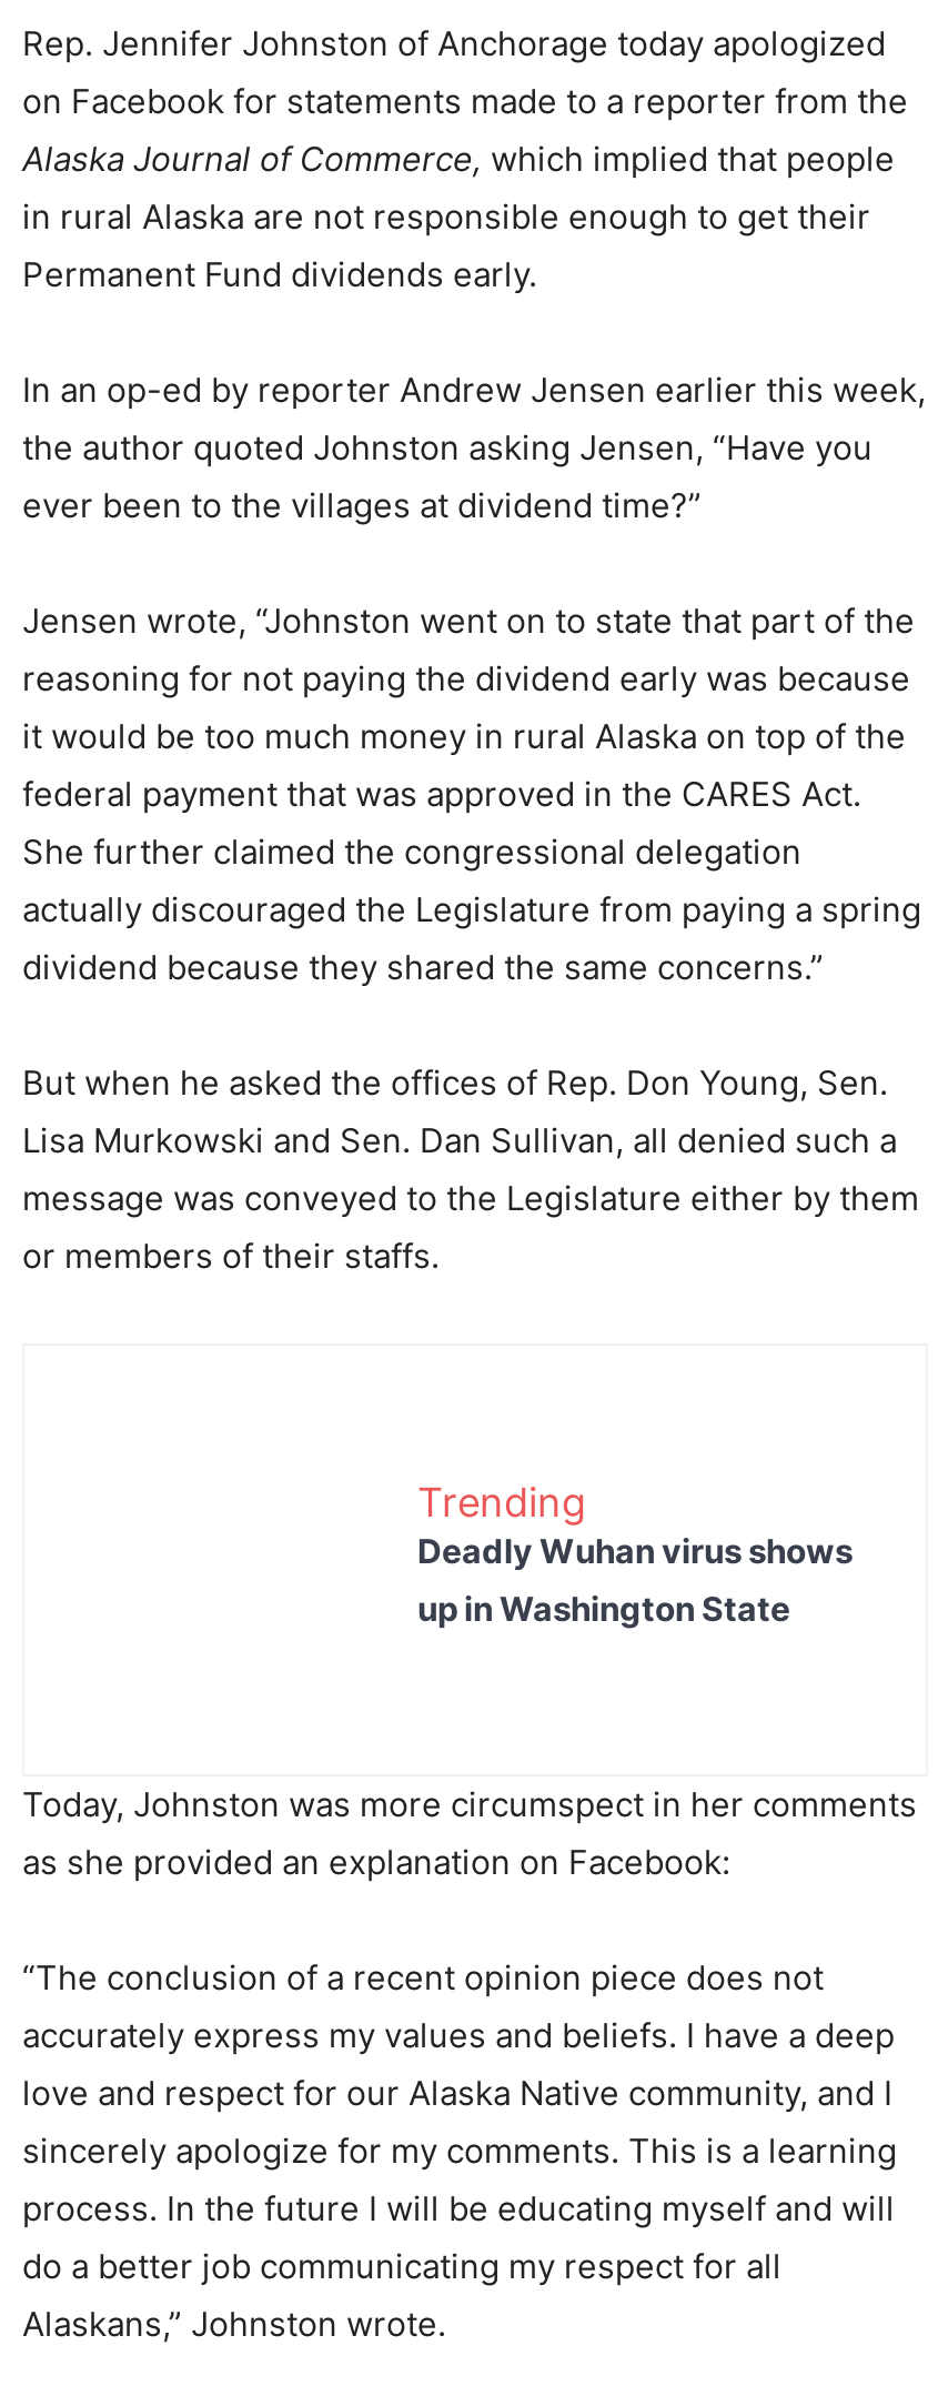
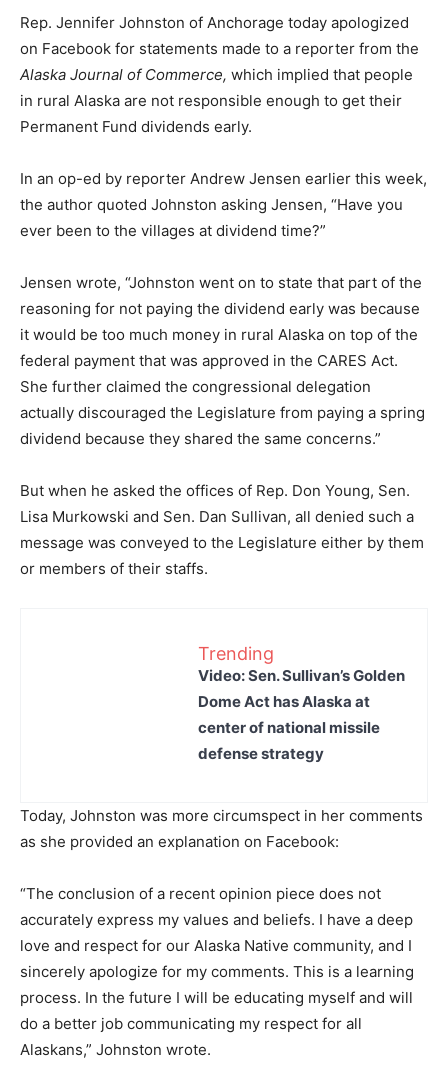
moved up: Trending

- Deadly Wuhan virus shows
- up in Washington State
+ Video: Sen. Sullivan’s Golden
+ Dome Act has Alaska at
+ center of national missile
+ defense strategy
